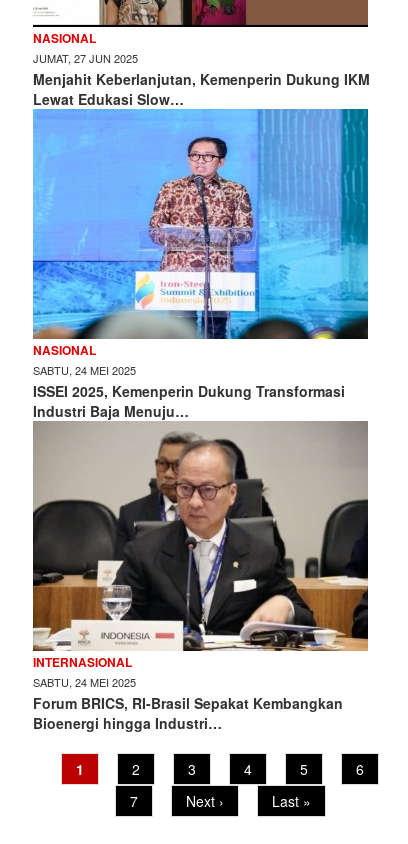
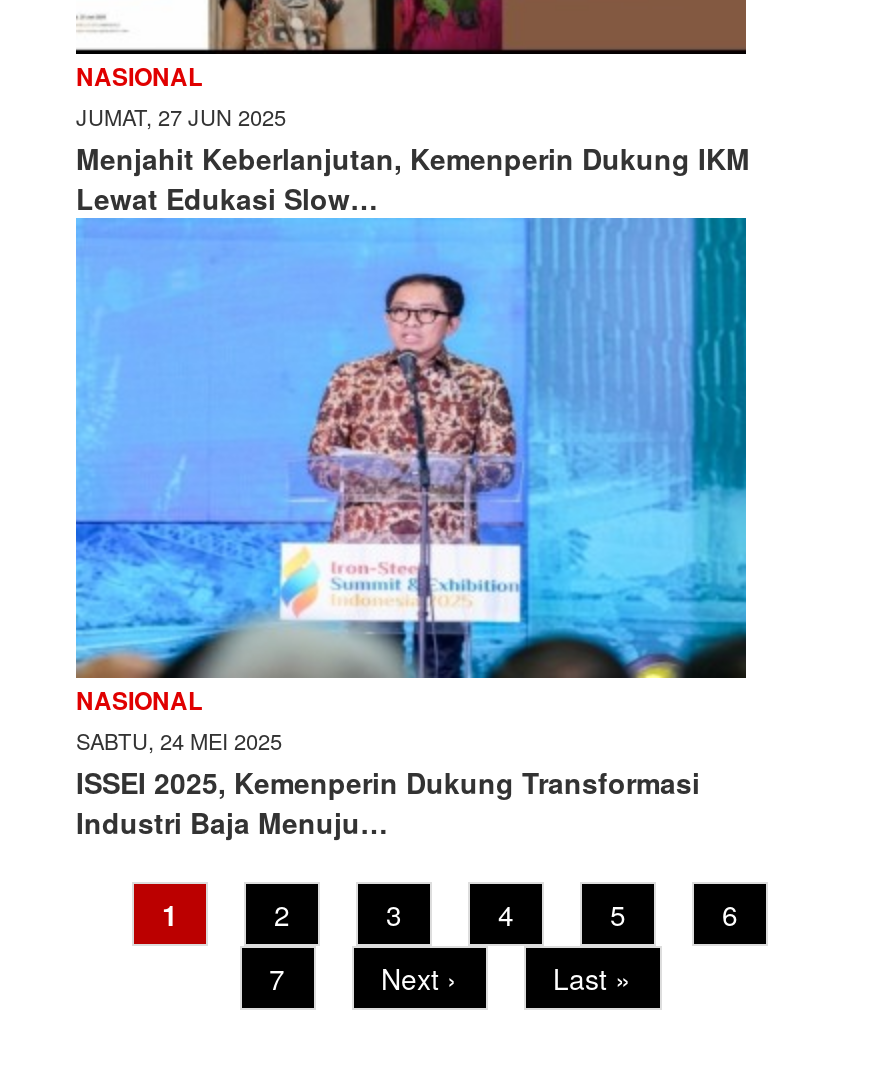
- [image]
- INTERNASIONAL
- SABTU, 24 MEI 2025
- Forum BRICS, RI-Brasil Sepakat Kembangkan
- Bioenergi hingga Industri…
